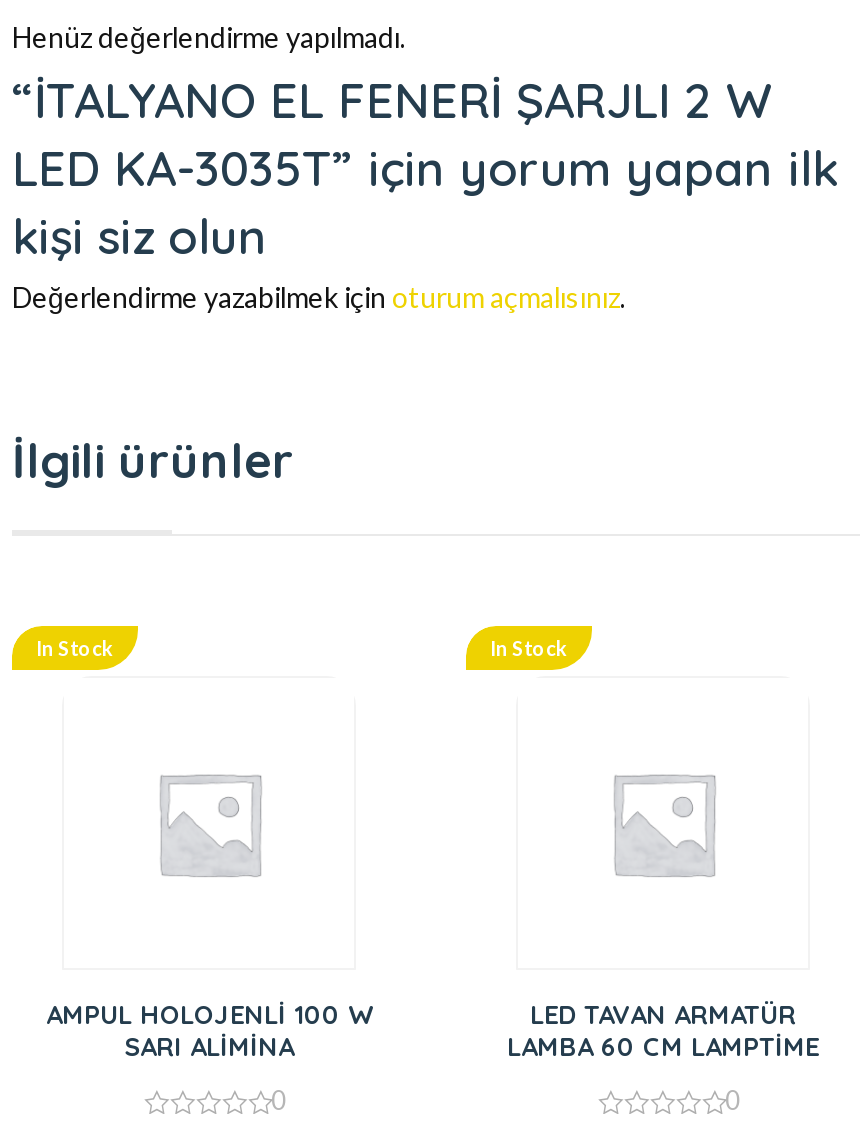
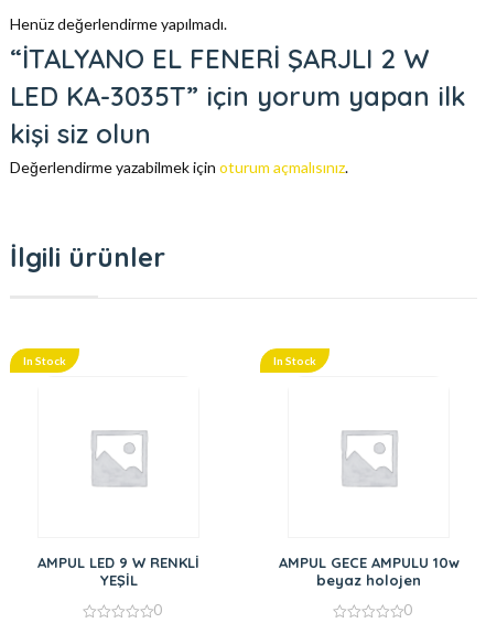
- AMPUL HOLOJENLİ 100 W
- SARI ALİMİNA
+ AMPUL LED 9 W RENKLİ
+ YEŞİL

- LED TAVAN ARMATÜR
- LAMBA 60 CM LAMPTİME
+ AMPUL GECE AMPULU 10w
+ beyaz holojen
